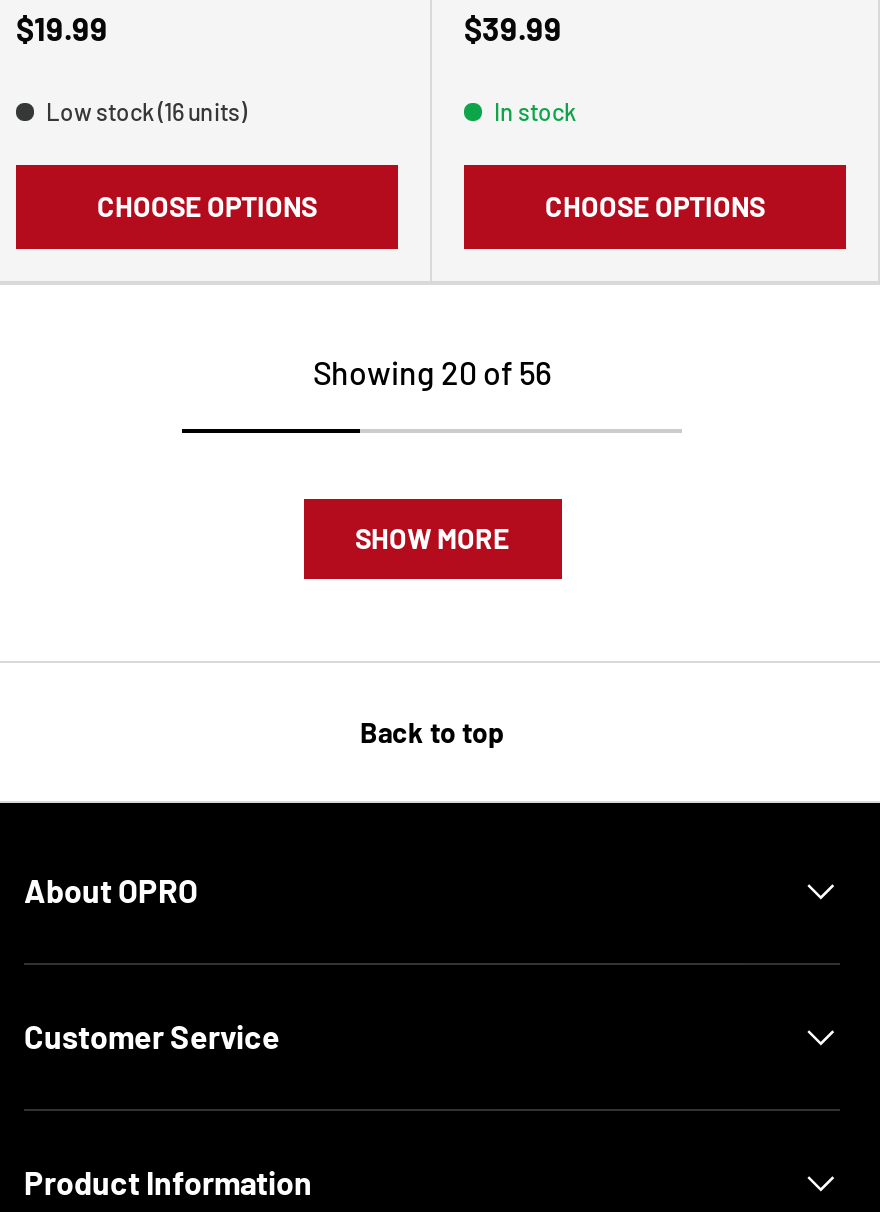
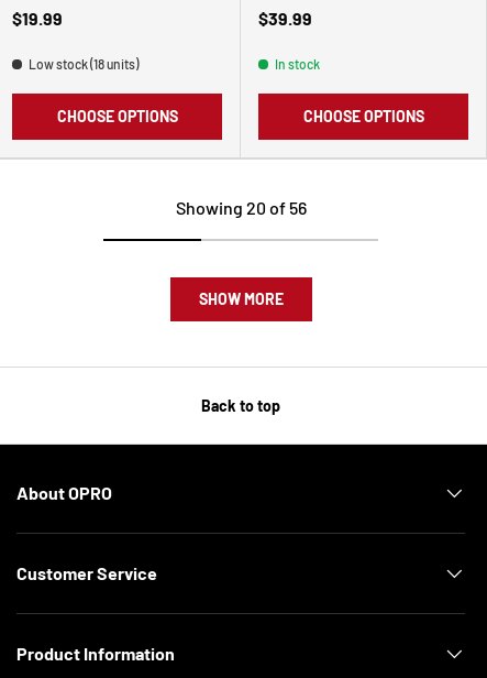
- Low stock (16 units)
+ Low stock (18 units)
